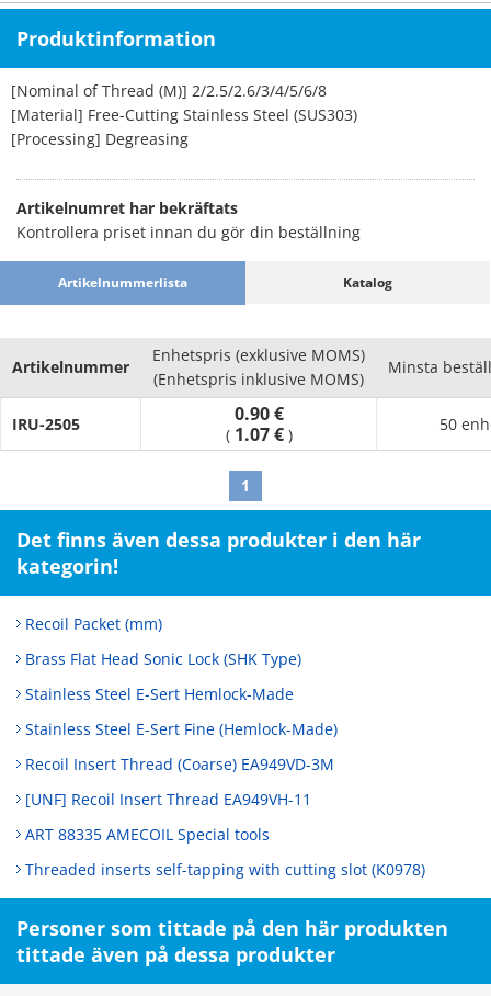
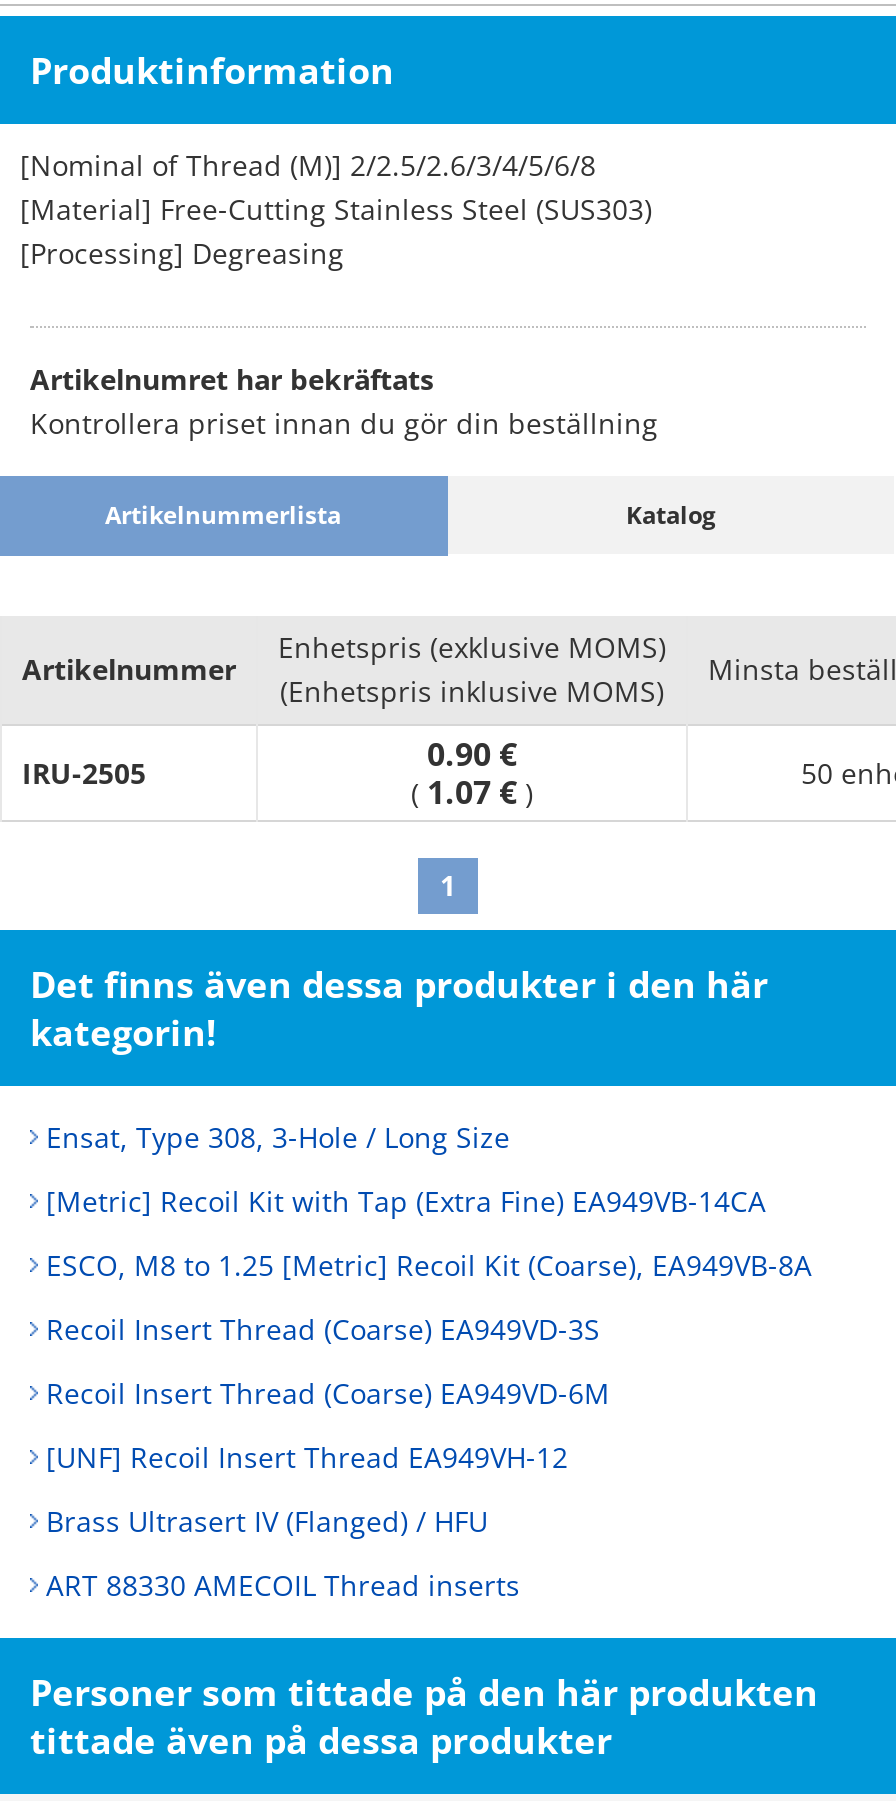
- Recoil Packet (mm)
+ Ensat, Type 308, 3-Hole / Long Size

- Brass Flat Head Sonic Lock (SHK Type)
+ [Metric] Recoil Kit with Tap (Extra Fine) EA949VB-14CA

- Stainless Steel E-Sert Hemlock-Made
+ ESCO, M8 to 1.25 [Metric] Recoil Kit (Coarse), EA949VB-8A

- Stainless Steel E-Sert Fine (Hemlock-Made)
+ Recoil Insert Thread (Coarse) EA949VD-3S

- Recoil Insert Thread (Coarse) EA949VD-3M
+ Recoil Insert Thread (Coarse) EA949VD-6M

- [UNF] Recoil Insert Thread EA949VH-11
+ [UNF] Recoil Insert Thread EA949VH-12

- ART 88335 AMECOIL Special tools
+ Brass Ultrasert IV (Flanged) / HFU

- Threaded inserts self-tapping with cutting slot (K0978)
+ ART 88330 AMECOIL Thread inserts
